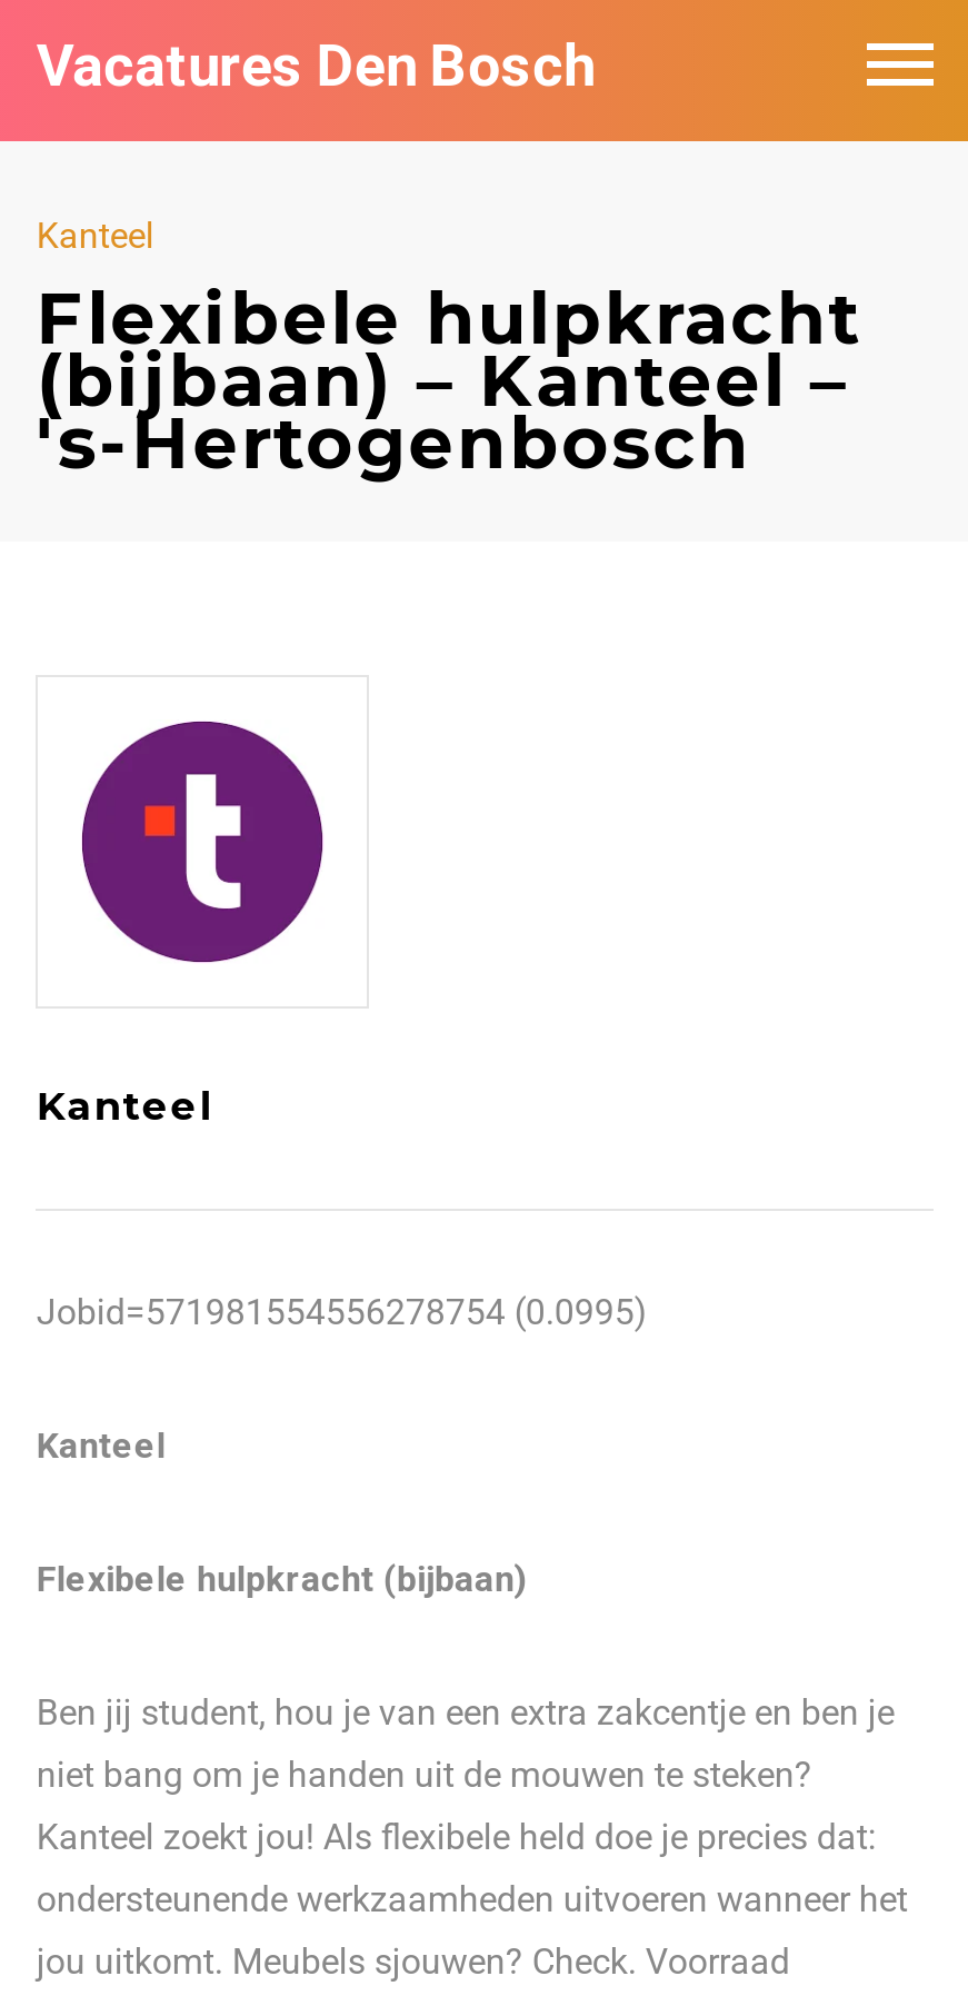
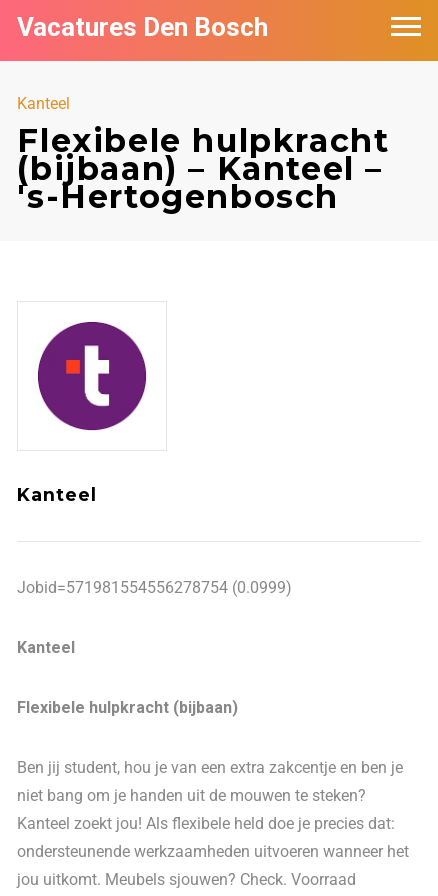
- Jobid=571981554556278754 (0.0995)
+ Jobid=571981554556278754 (0.0999)
